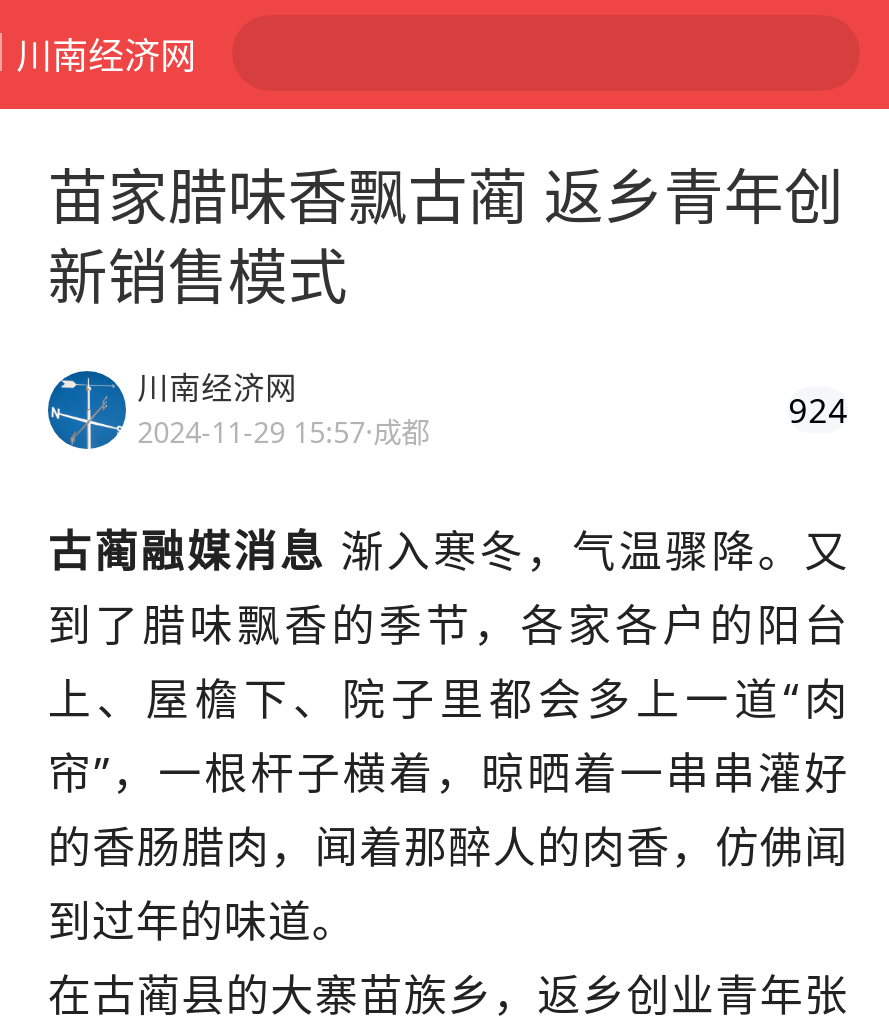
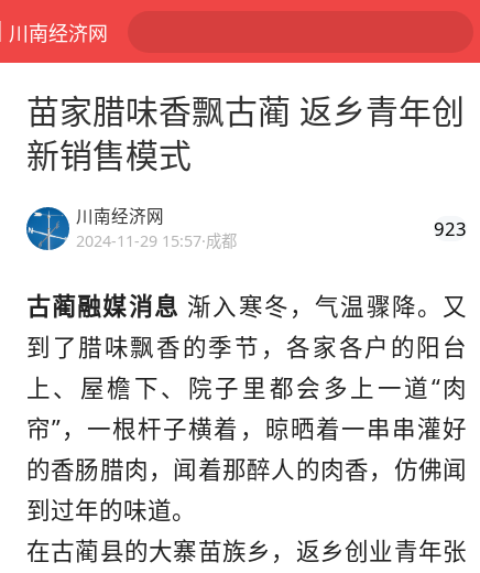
- 924
+ 923
